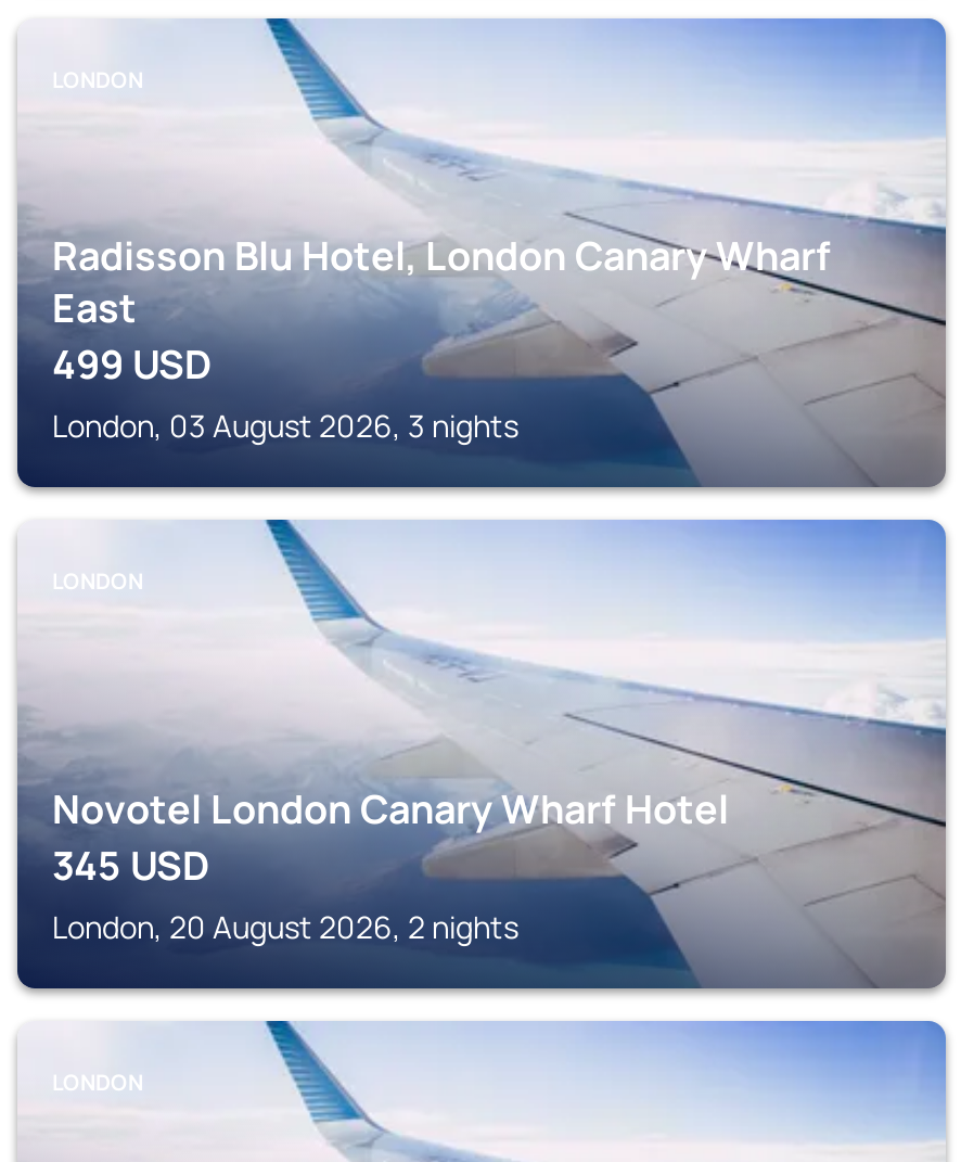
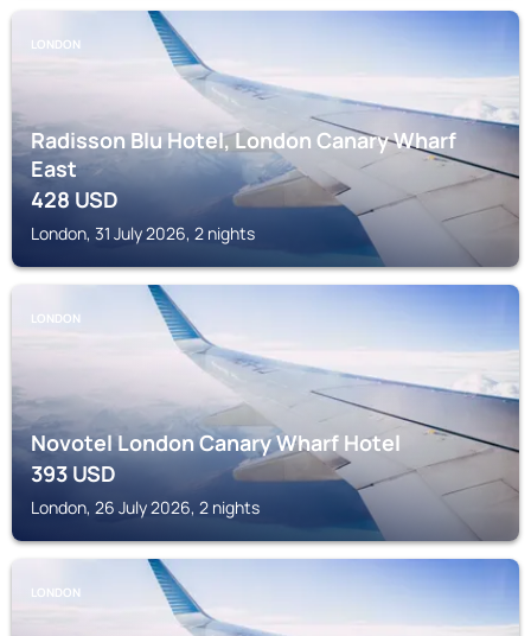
- 499 USD
+ 428 USD

- London, 03 August 2026, 3 nights
+ London, 31 July 2026, 2 nights

- 345 USD
+ 393 USD

- London, 20 August 2026, 2 nights
+ London, 26 July 2026, 2 nights
